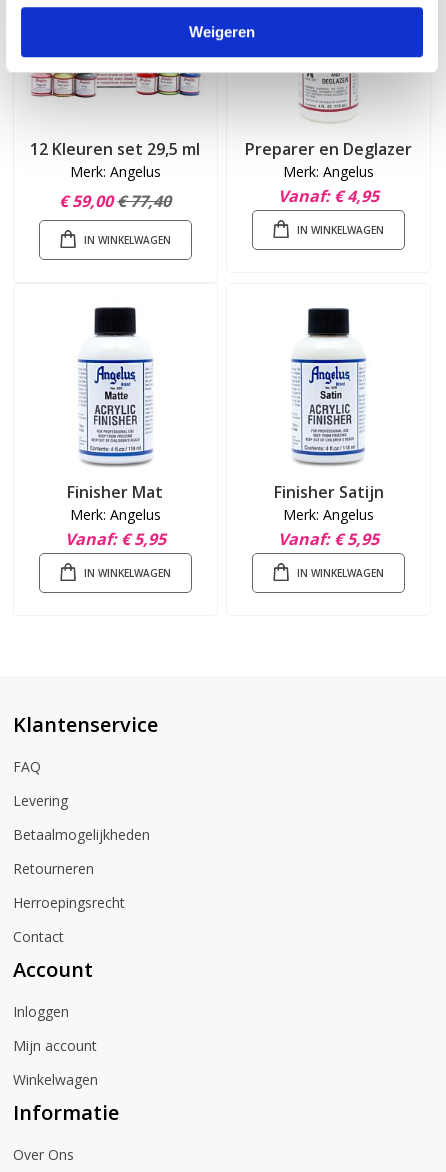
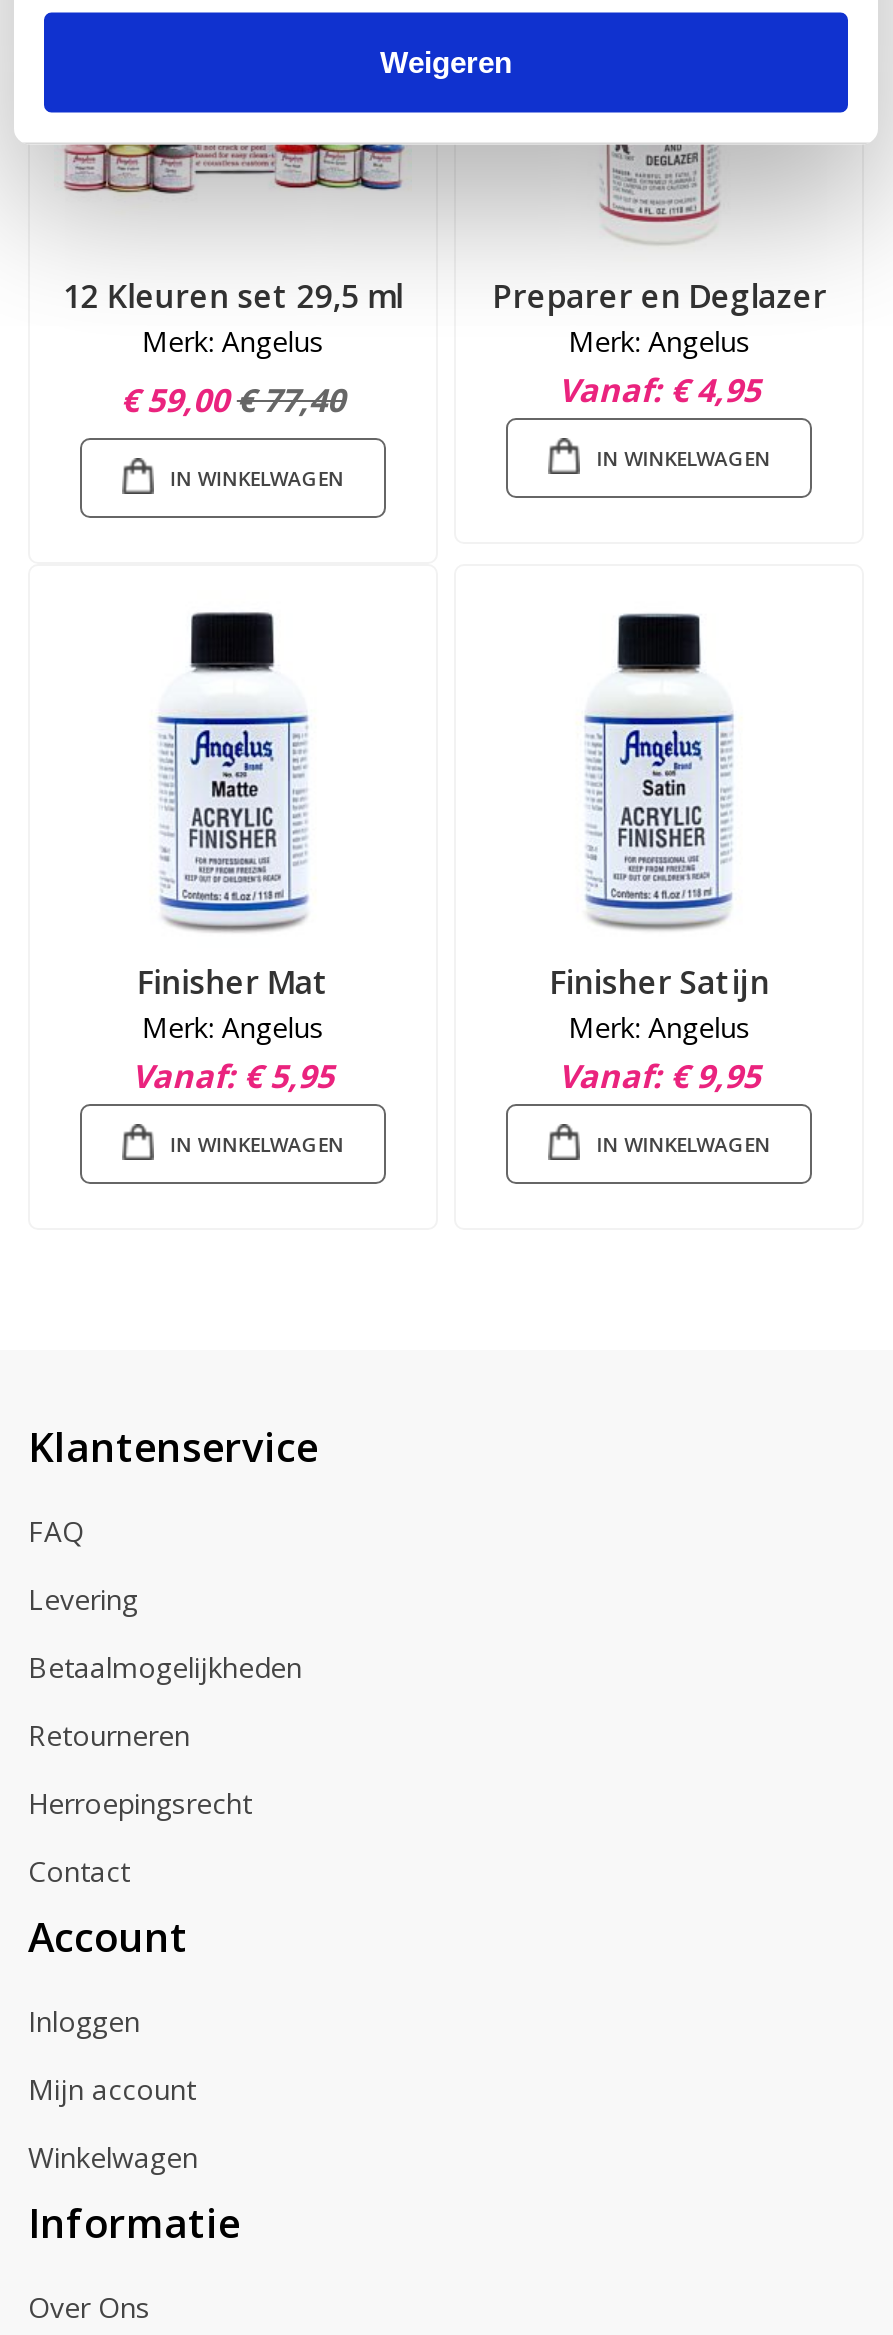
- Vanaf € 5,95
+ Vanaf € 9,95
